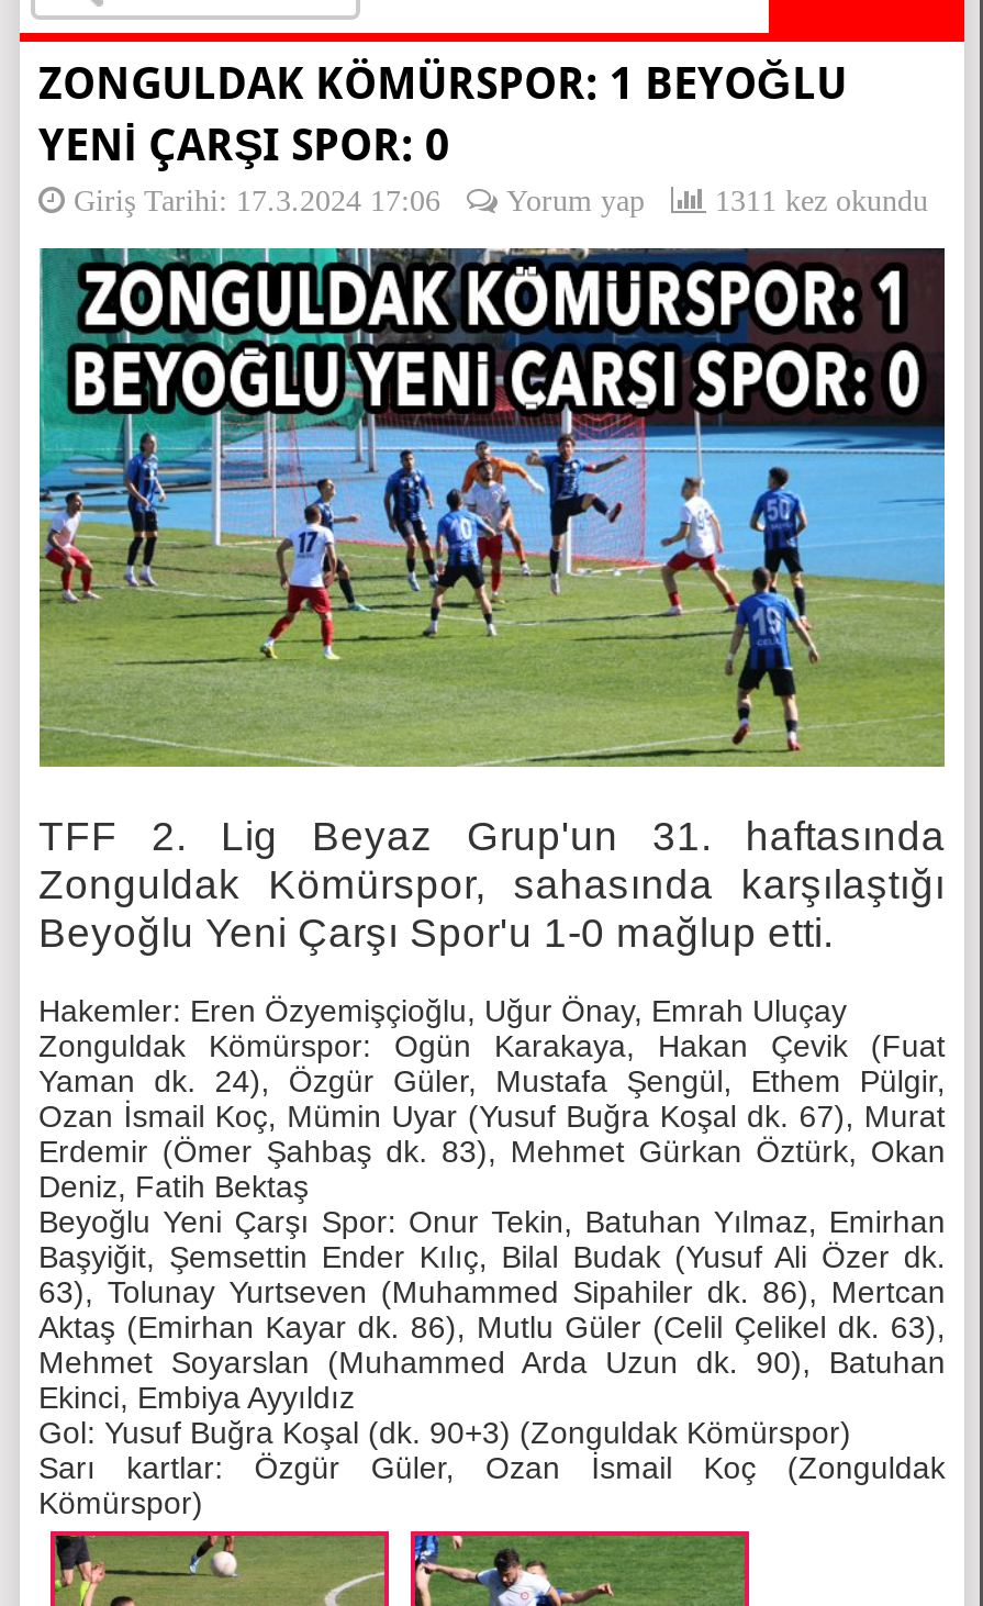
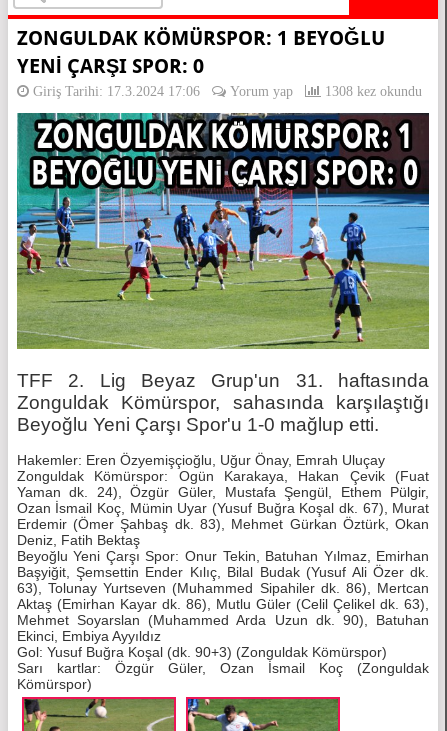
- Yorum yap 1311 kez okundu
+ Yorum yap 1308 kez okundu
